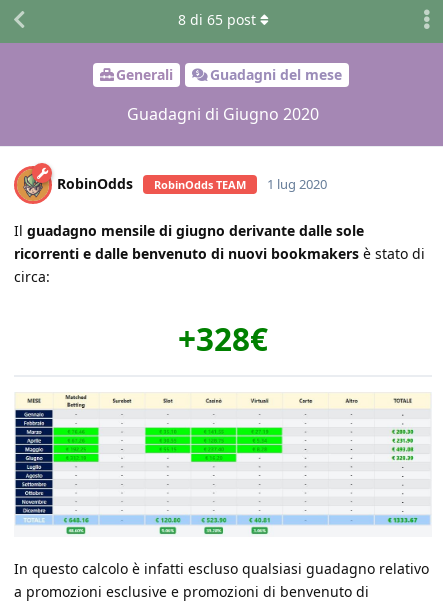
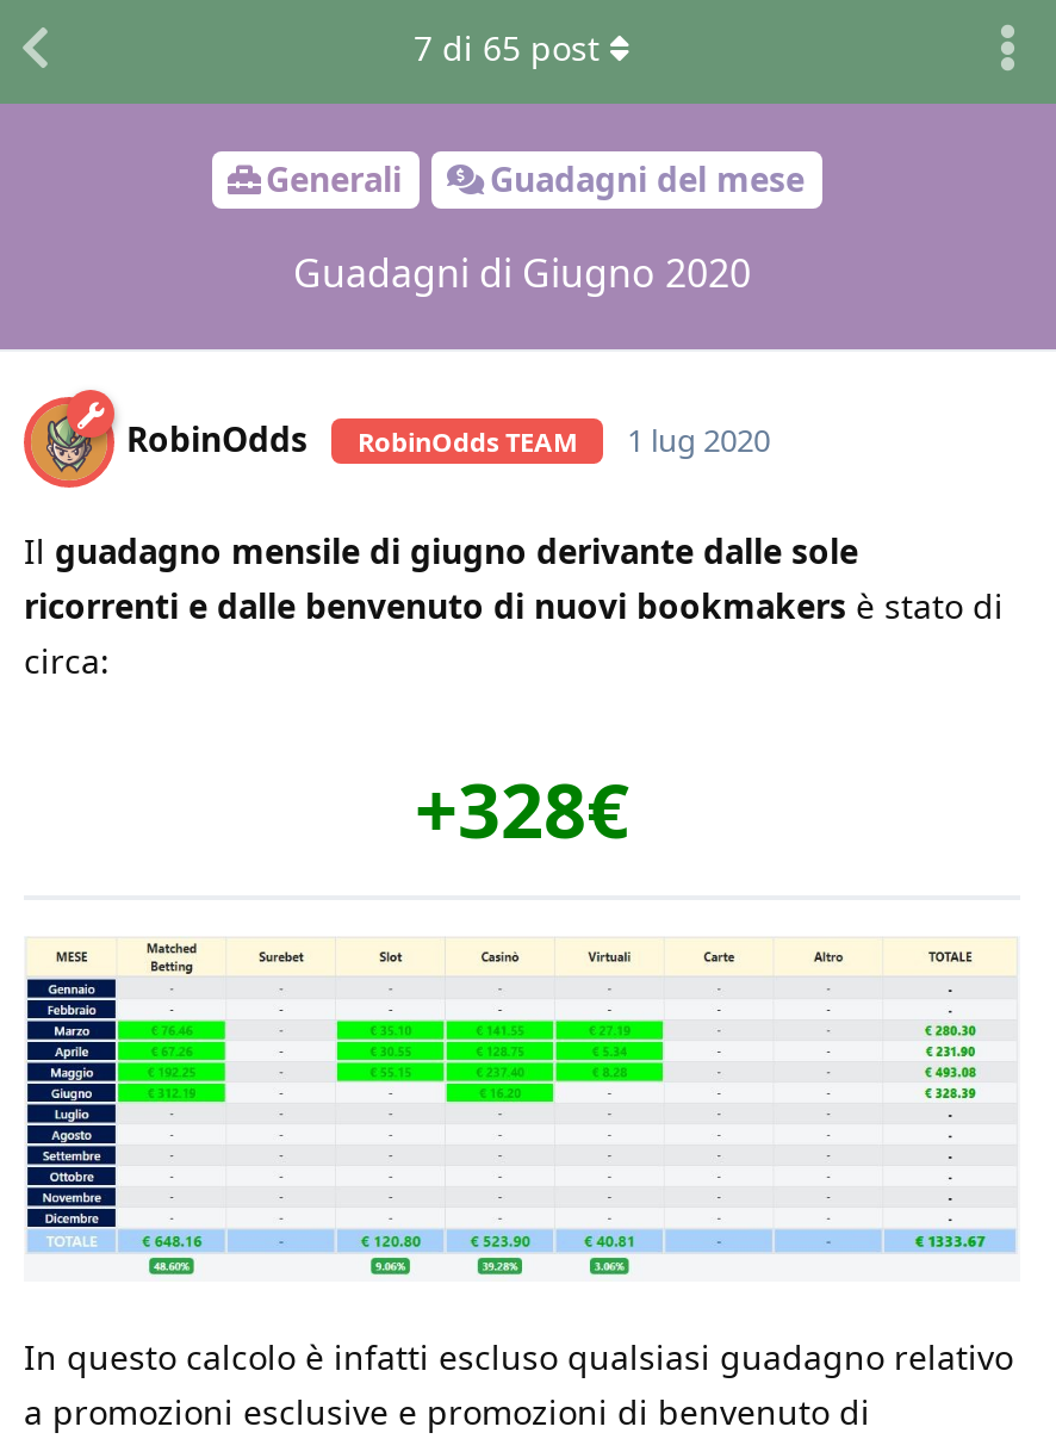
- 8 di 65 post
+ 7 di 65 post
